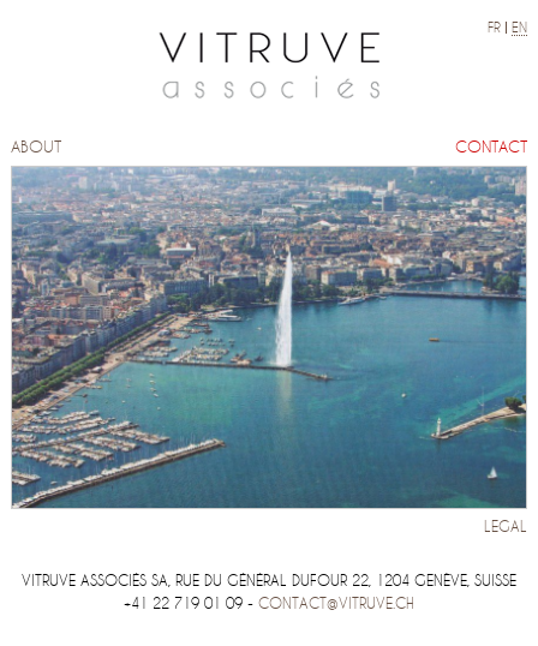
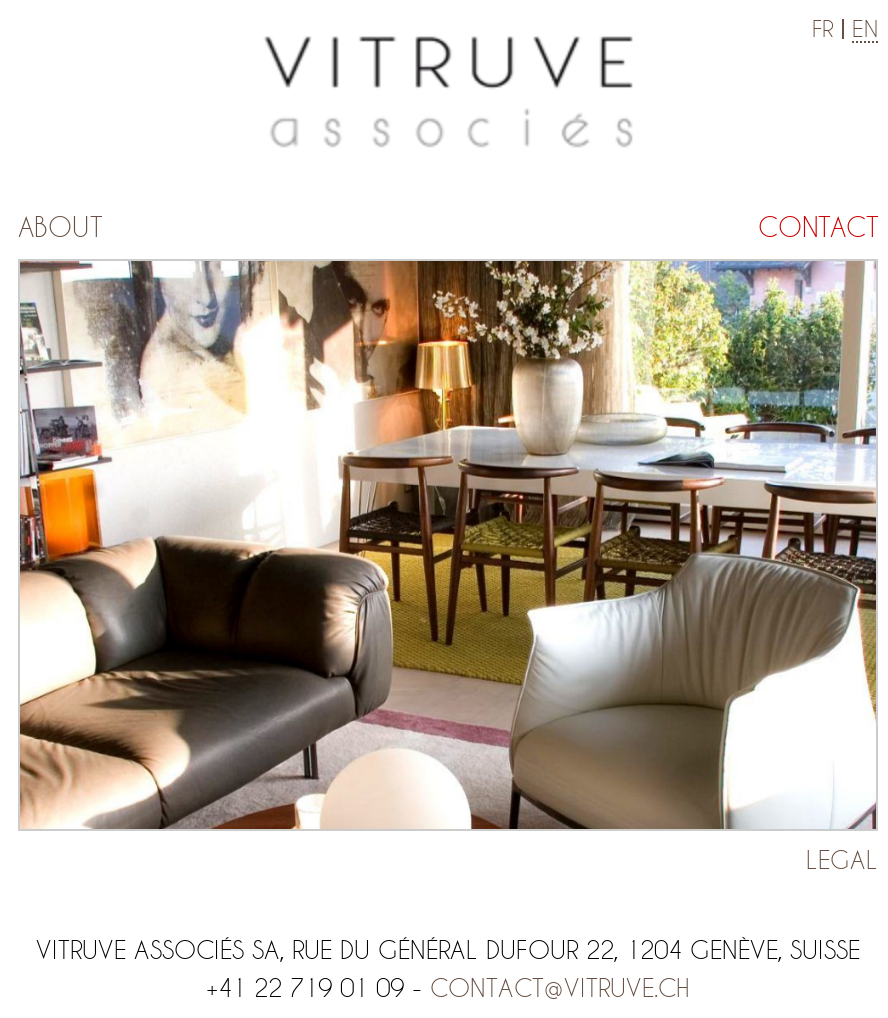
- [image]
+ [image]
